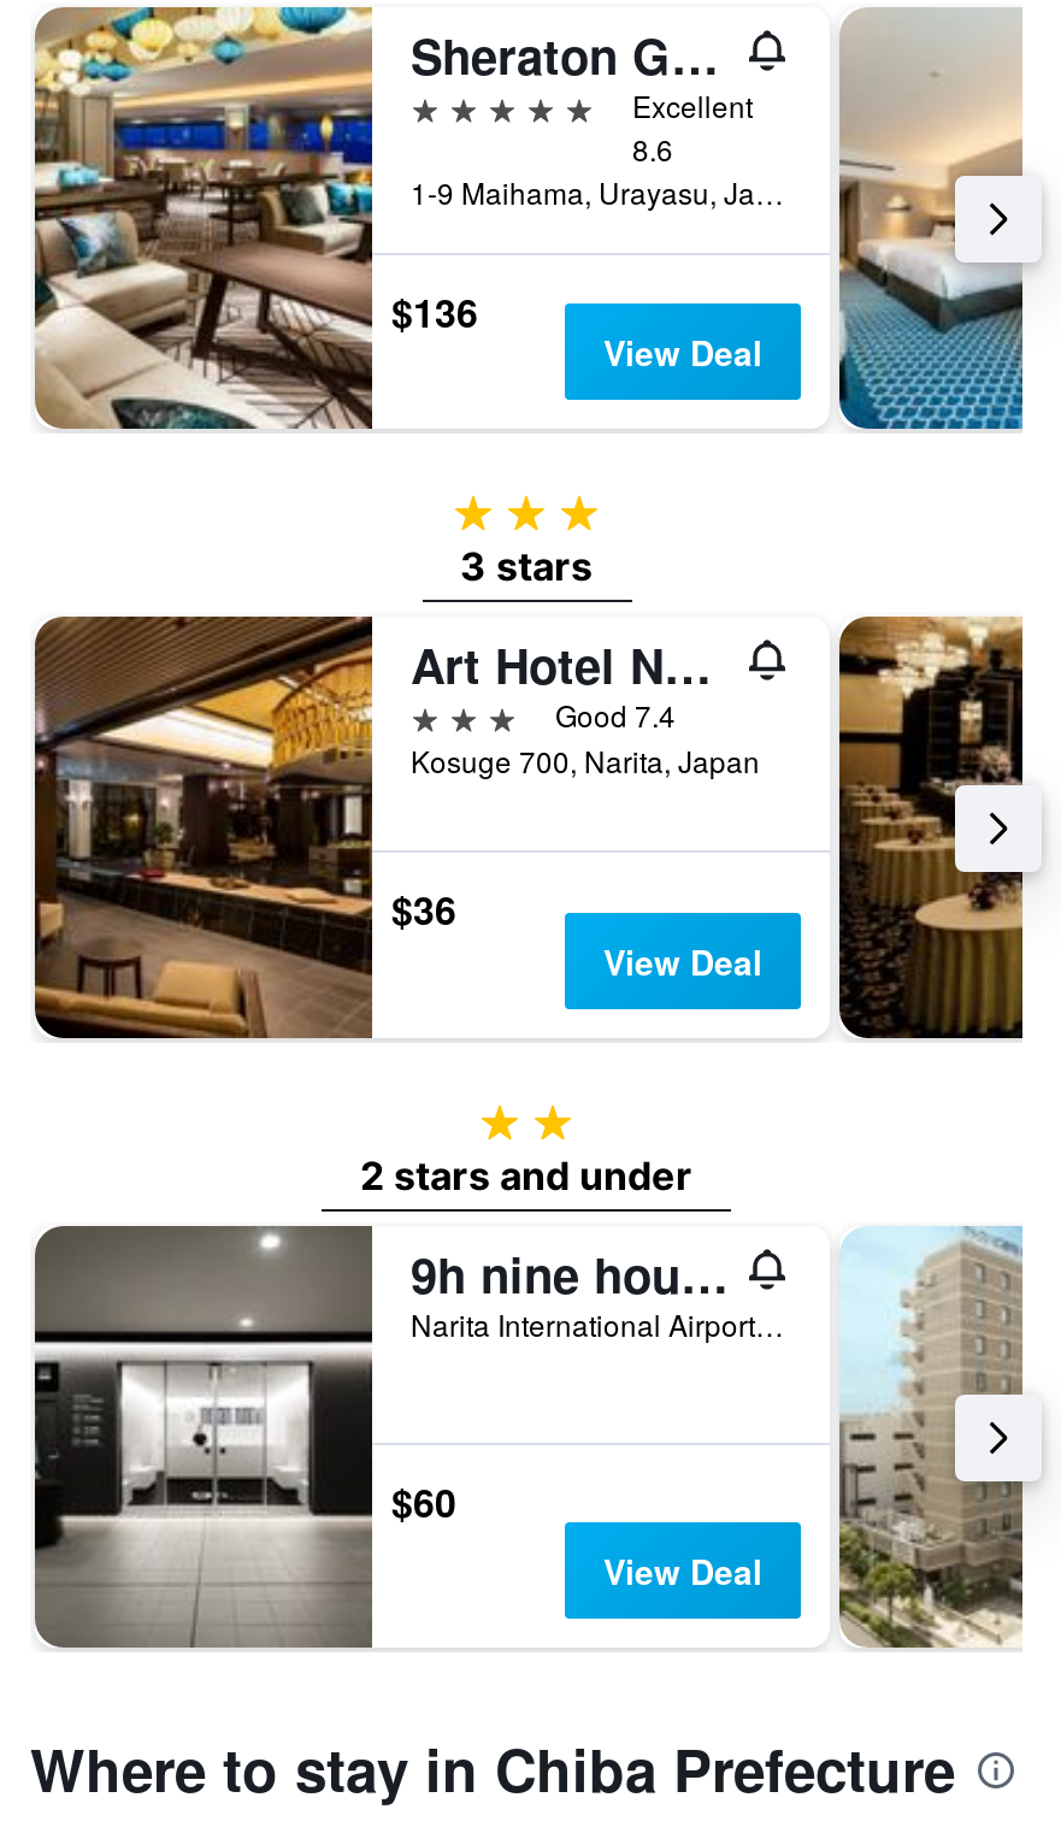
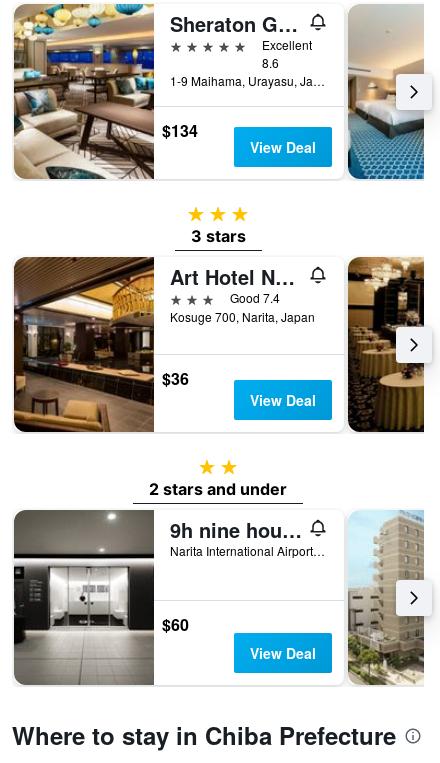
- $136
+ $134
